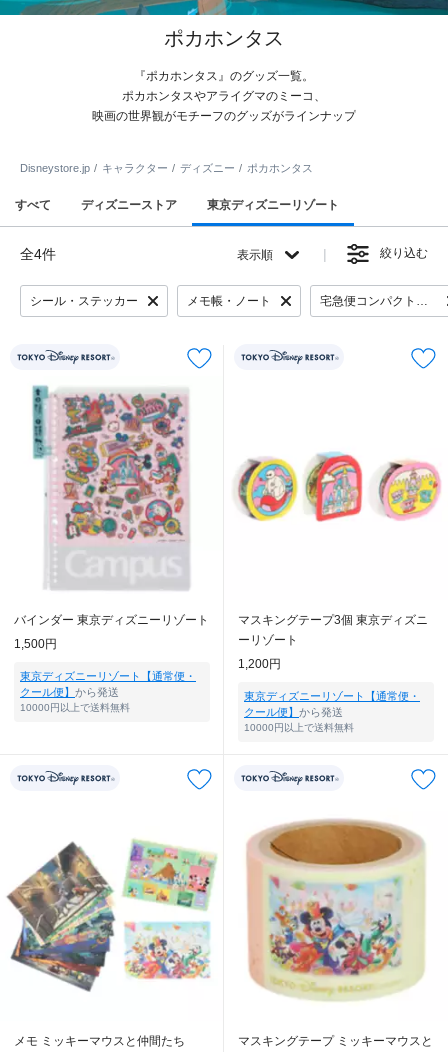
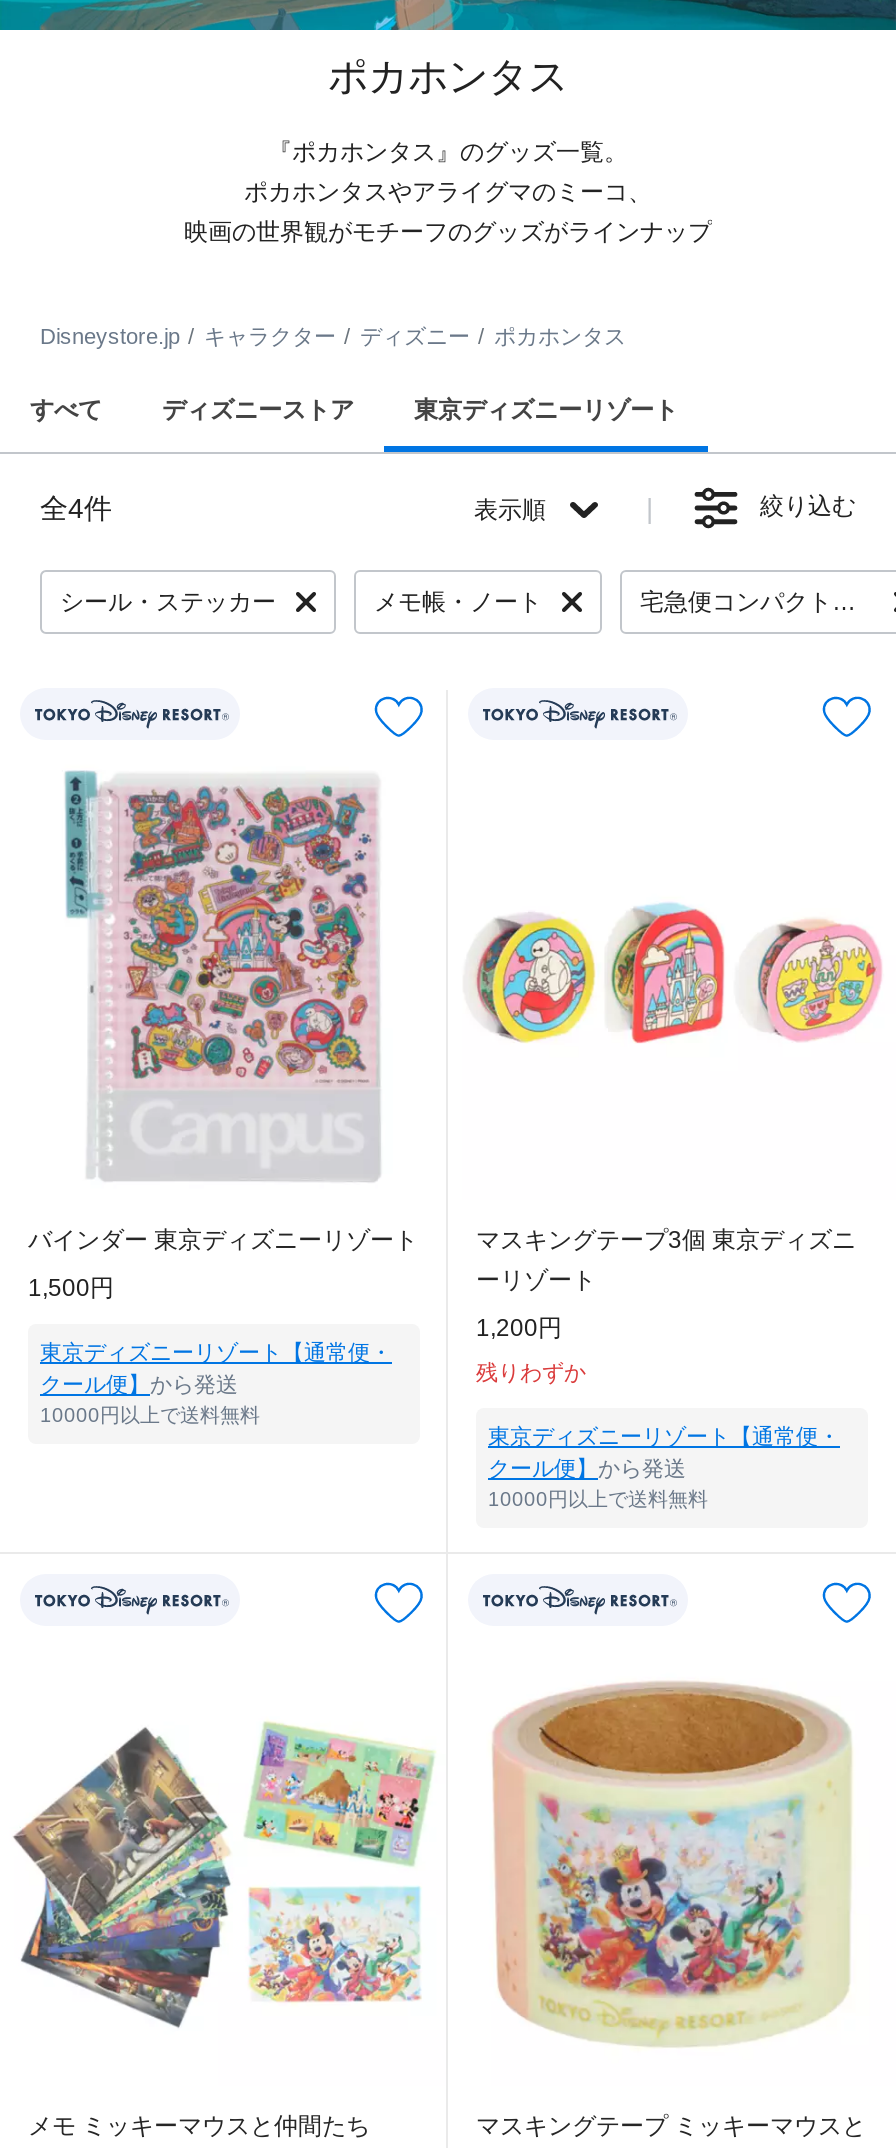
+ 残りわずか
